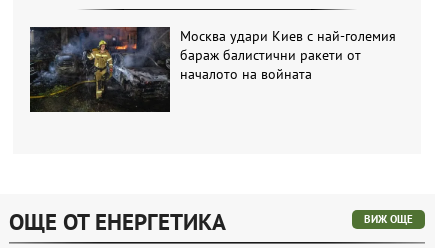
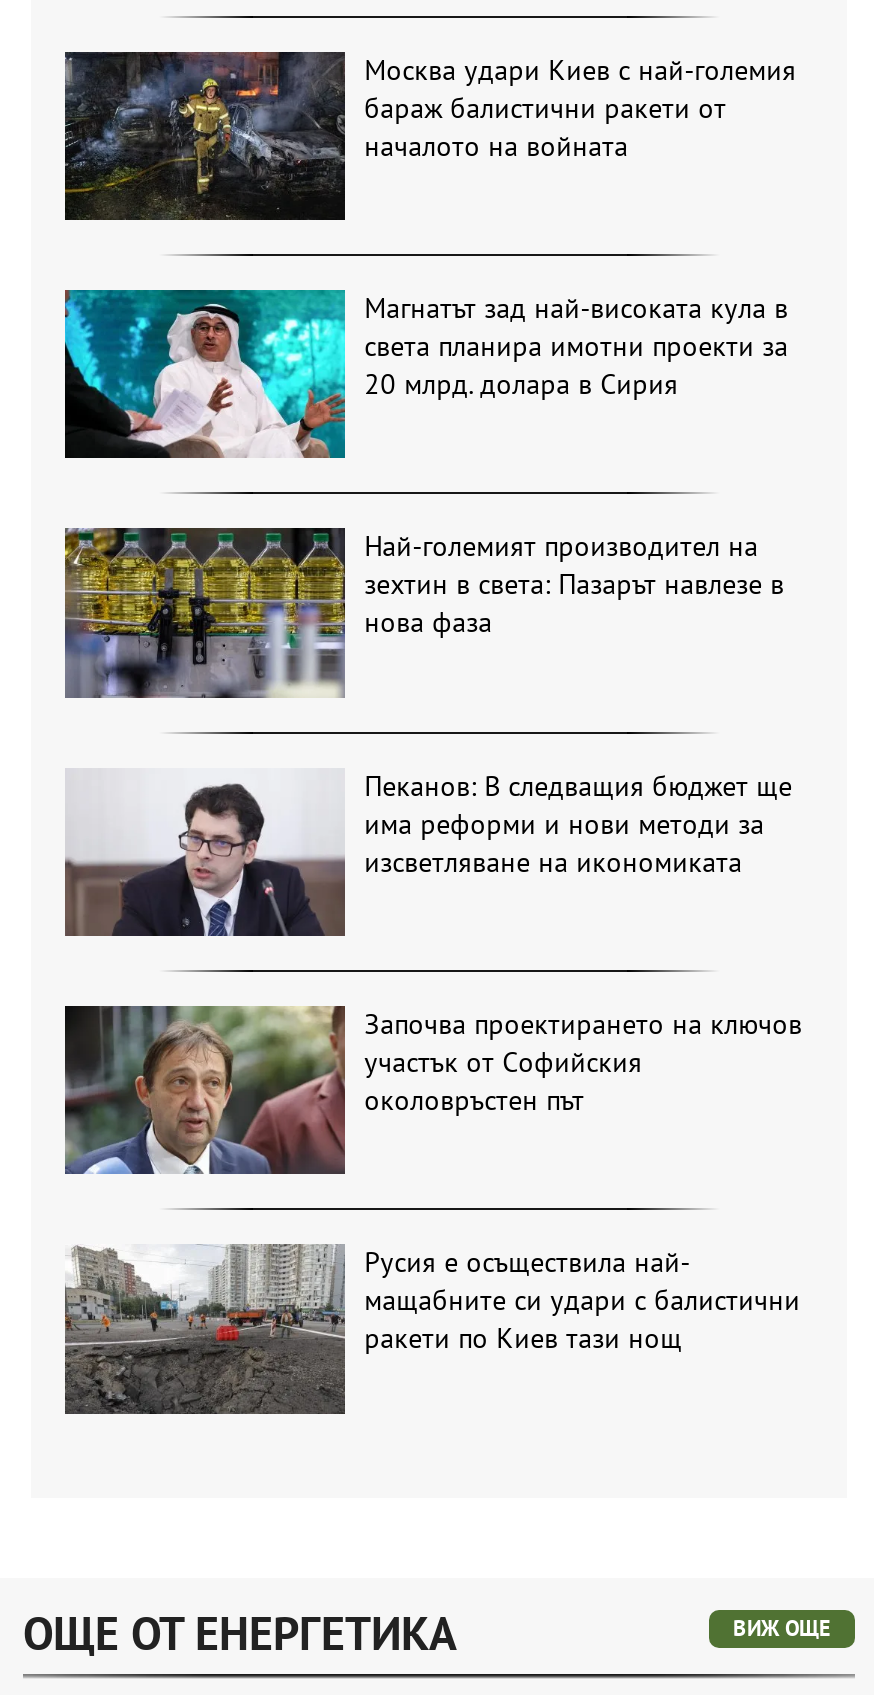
+ [image]
+ Магнатът зад най-високата кула в
+ света планира имотни проекти за
+ 20 млрд. долара в Сирия

+ [image]
+ Най-големият производител на
+ зехтин в света: Пазарът навлезе в
+ нова фаза

+ [image]
+ Пеканов: В следващия бюджет ще
+ има реформи и нови методи за
+ изсветляване на икономиката

+ [image]
+ Започва проектирането на ключов
+ участък от Софийския
+ околовръстен път

+ [image]
+ Русия е осъществила най-
+ мащабните си удари с балистични
+ ракети по Киев тази нощ
